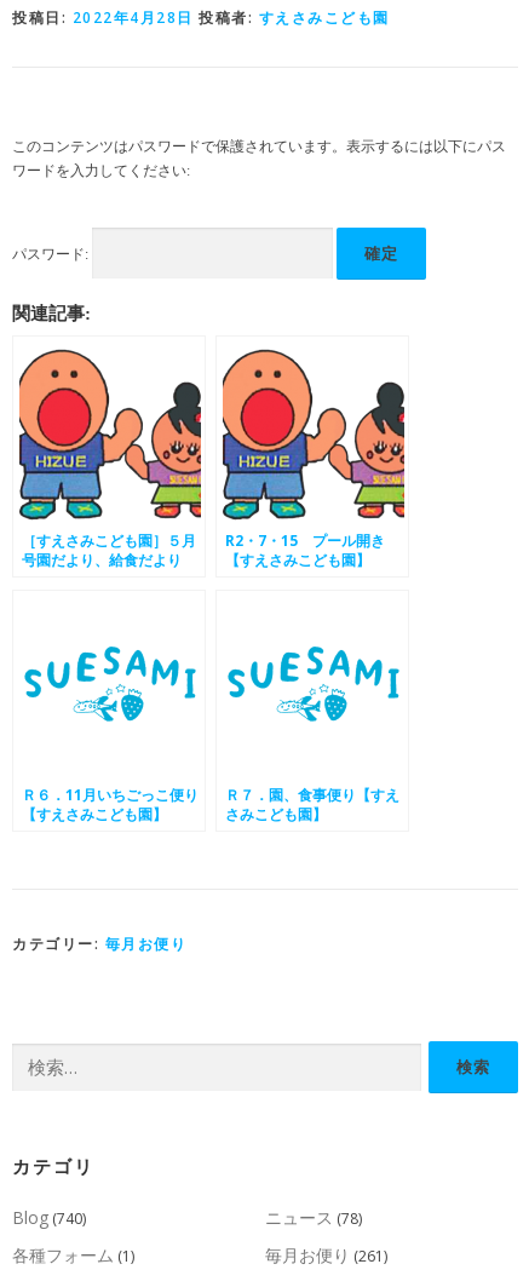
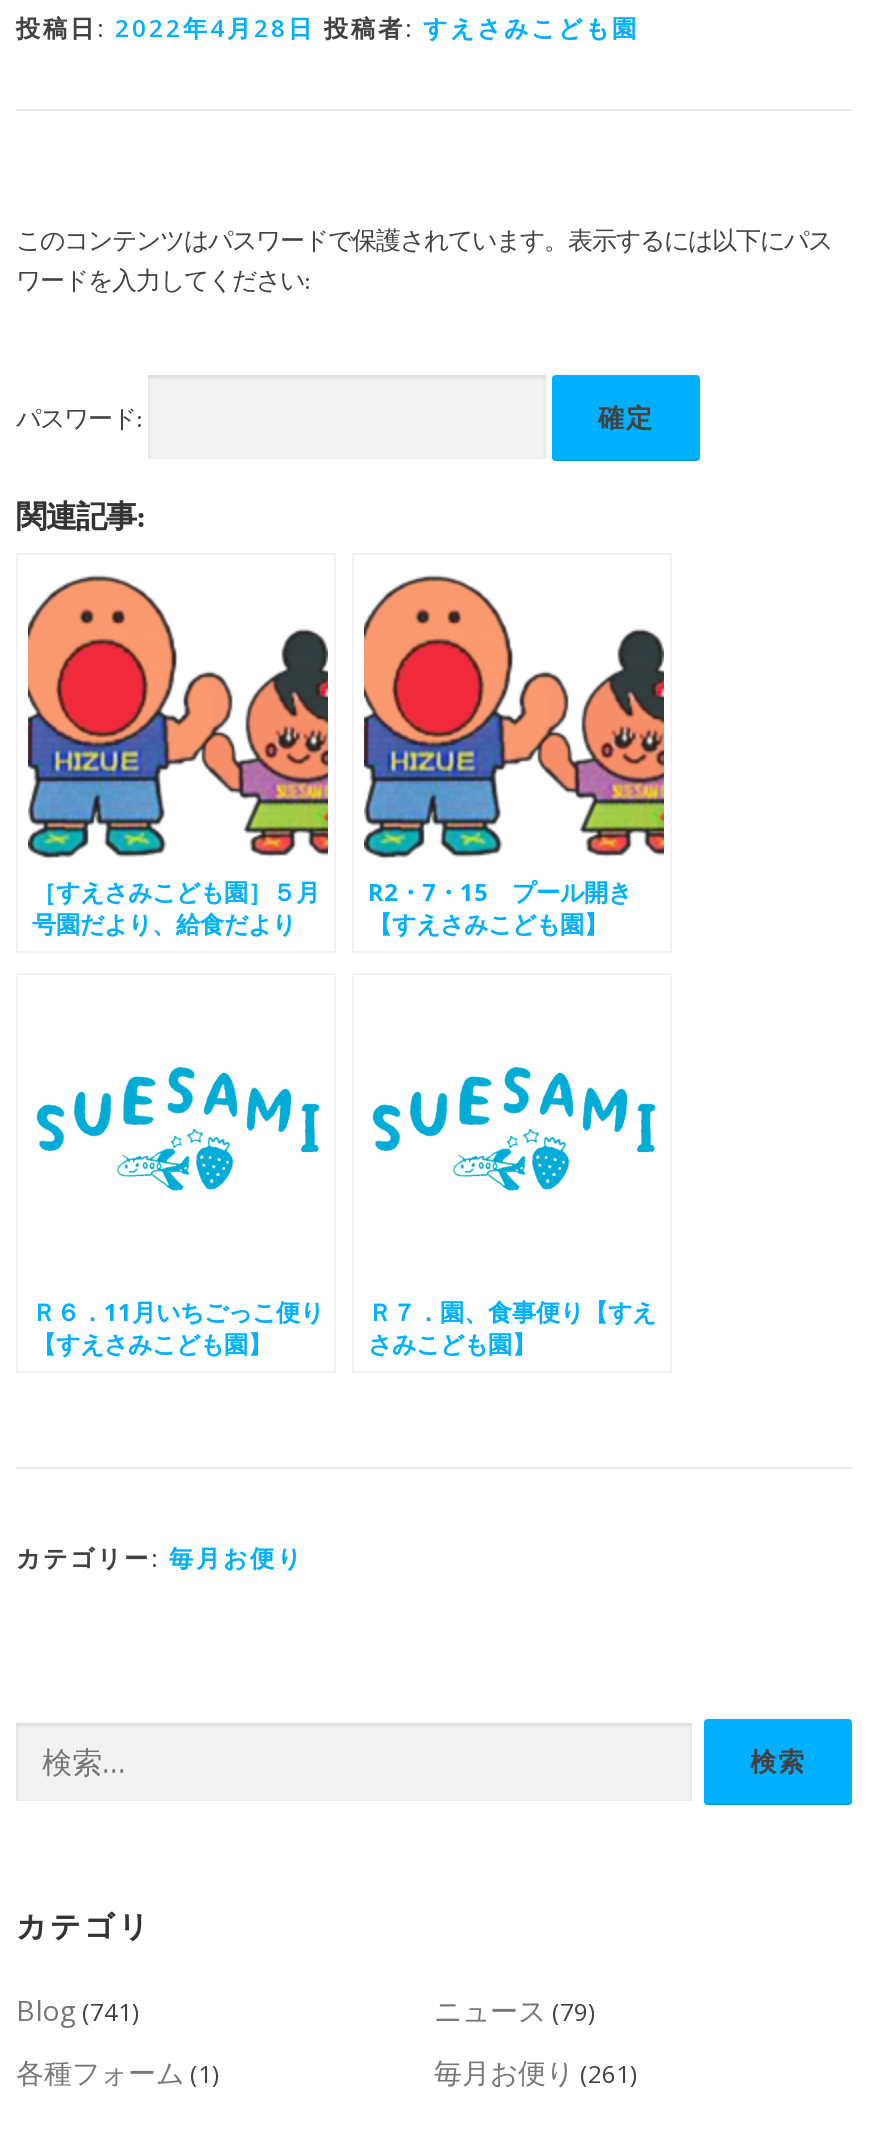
- Blog (740)
+ Blog (741)

- ニュース(78)
+ ニュース(79)
